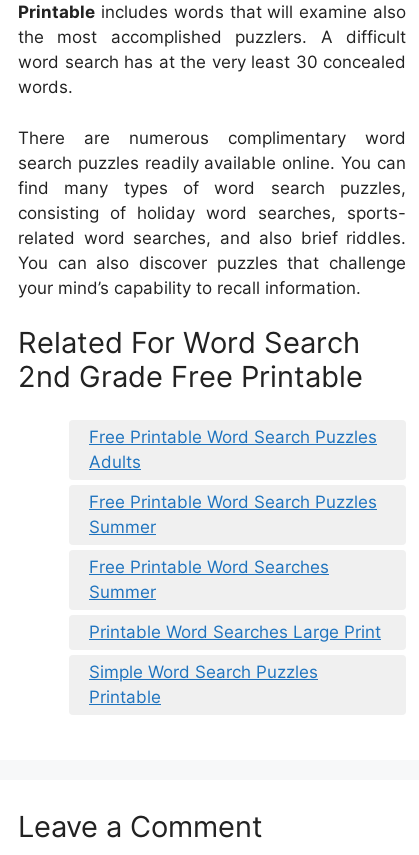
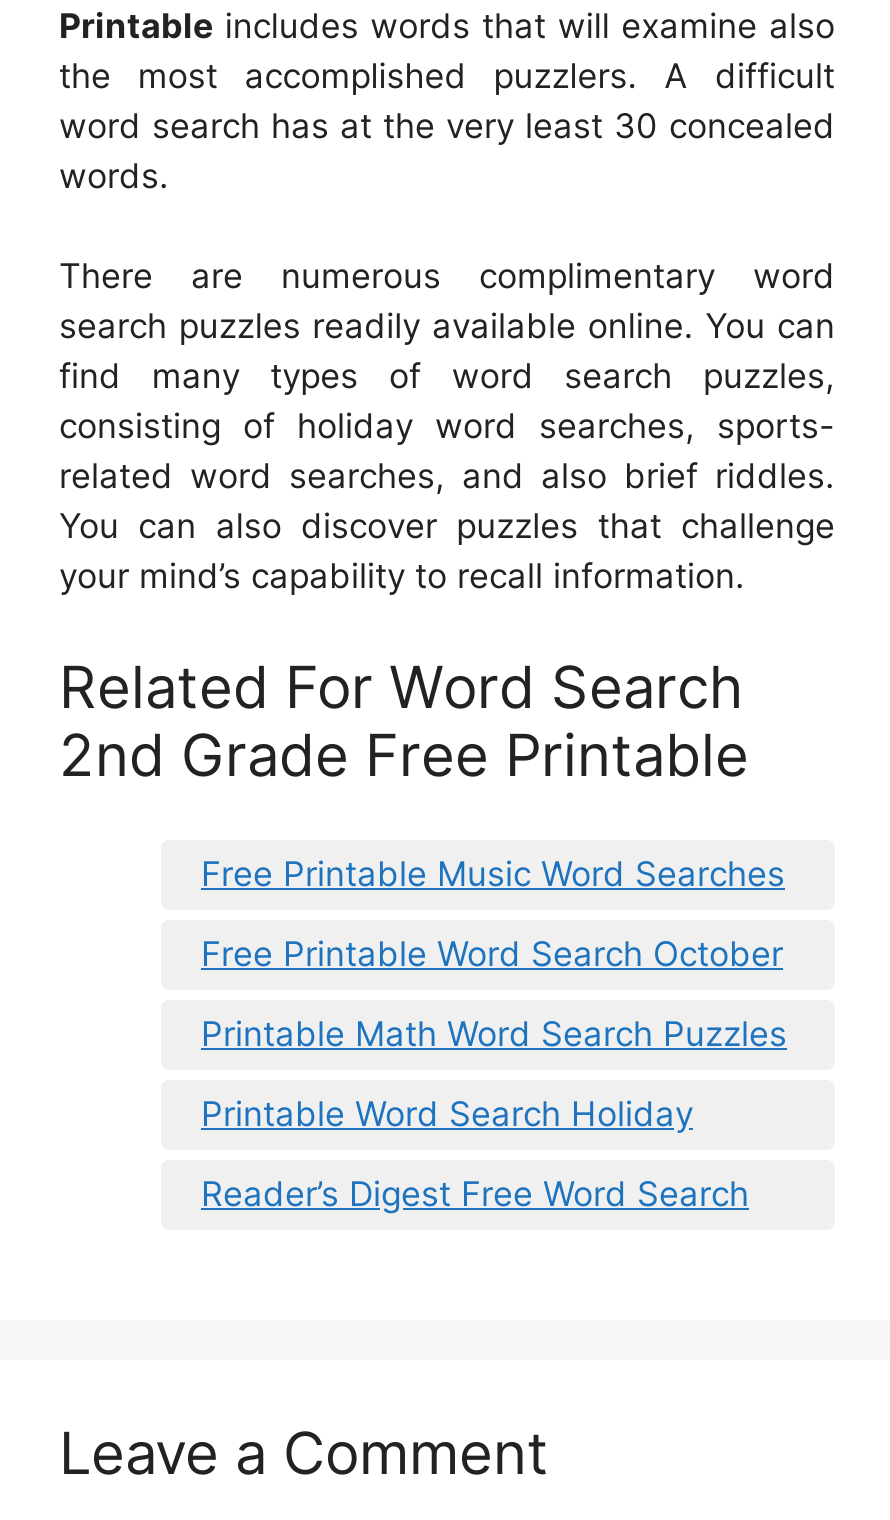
- Free Printable Word Search Puzzles
- Adults
+ Free Printable Music Word Searches

- Free Printable Word Search Puzzles
- Summer
+ Free Printable Word Search October

- Free Printable Word Searches
- Summer
+ Printable Math Word Search Puzzles

- Printable Word Searches Large Print
+ Printable Word Search Holiday

- Simple Word Search Puzzles
- Printable
+ Reader’s Digest Free Word Search
